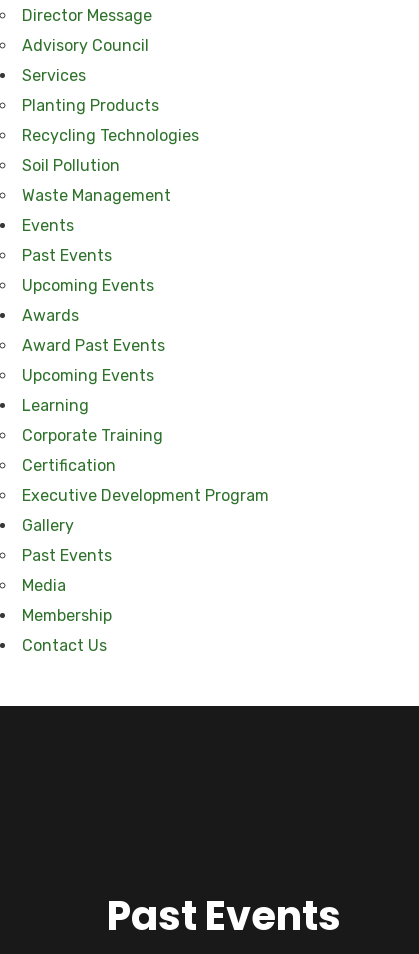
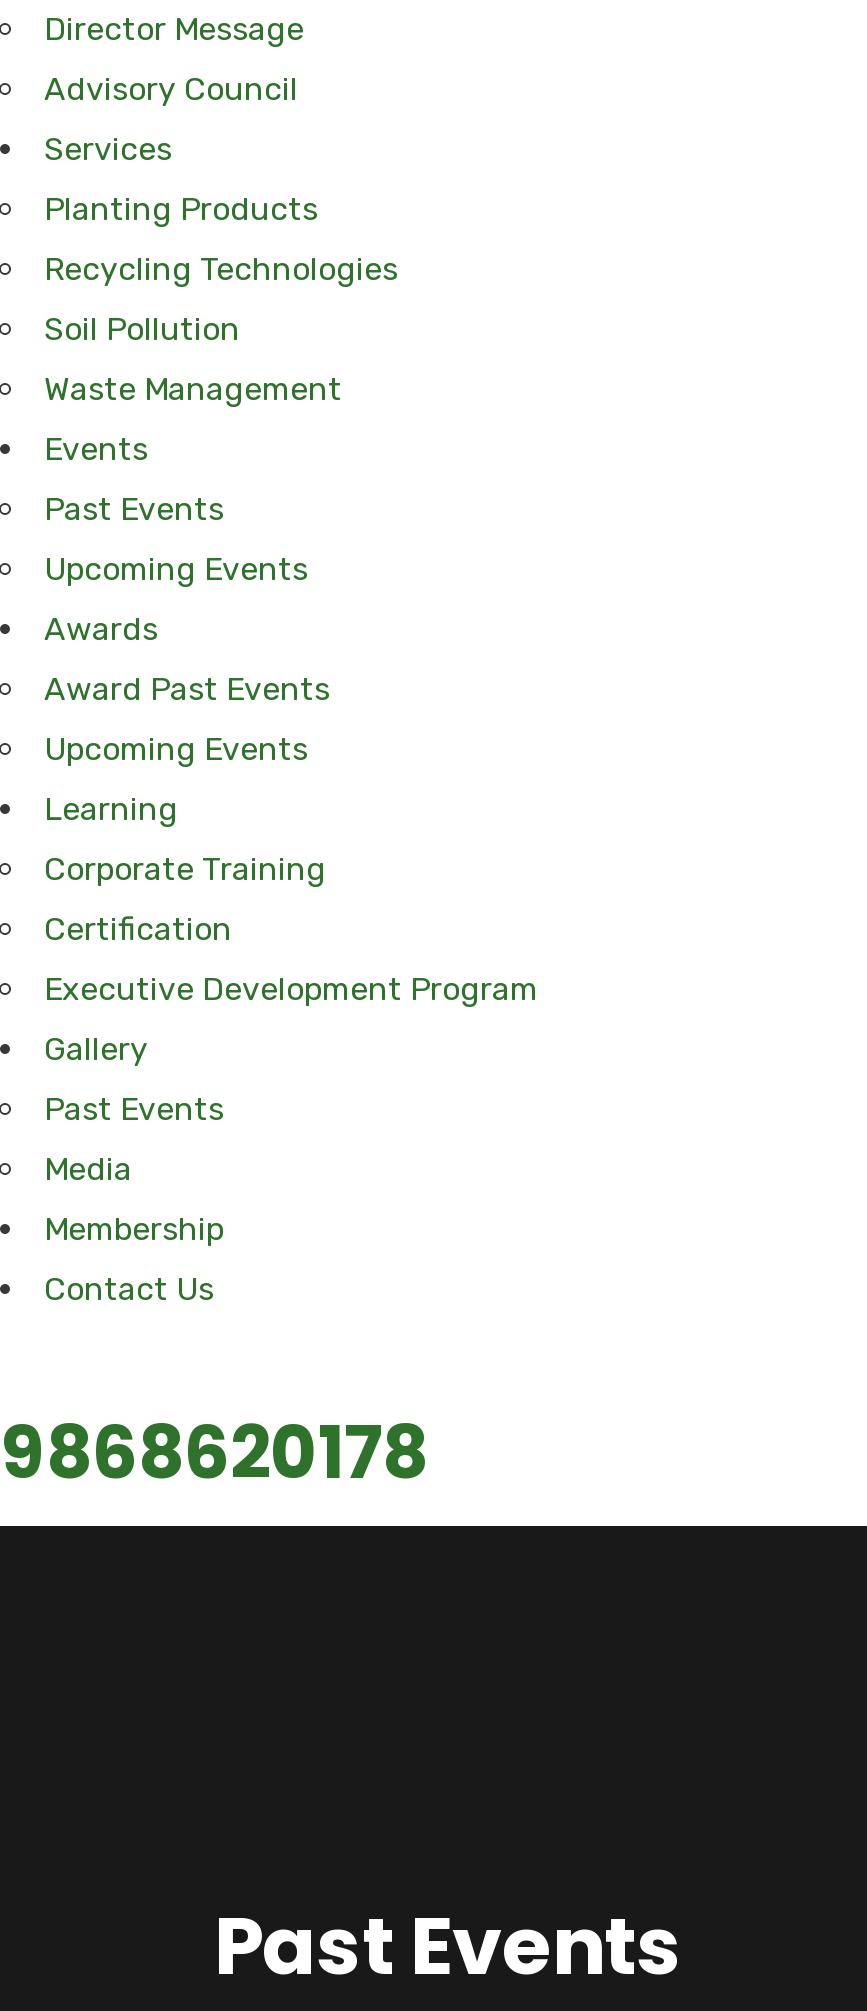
+ 9868620178
